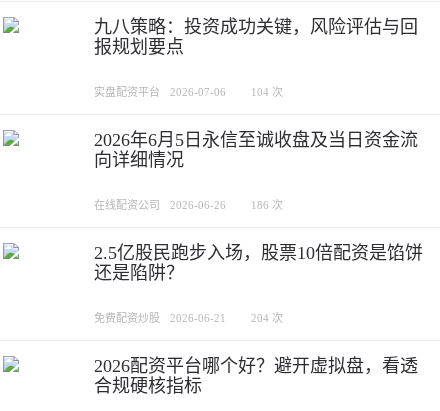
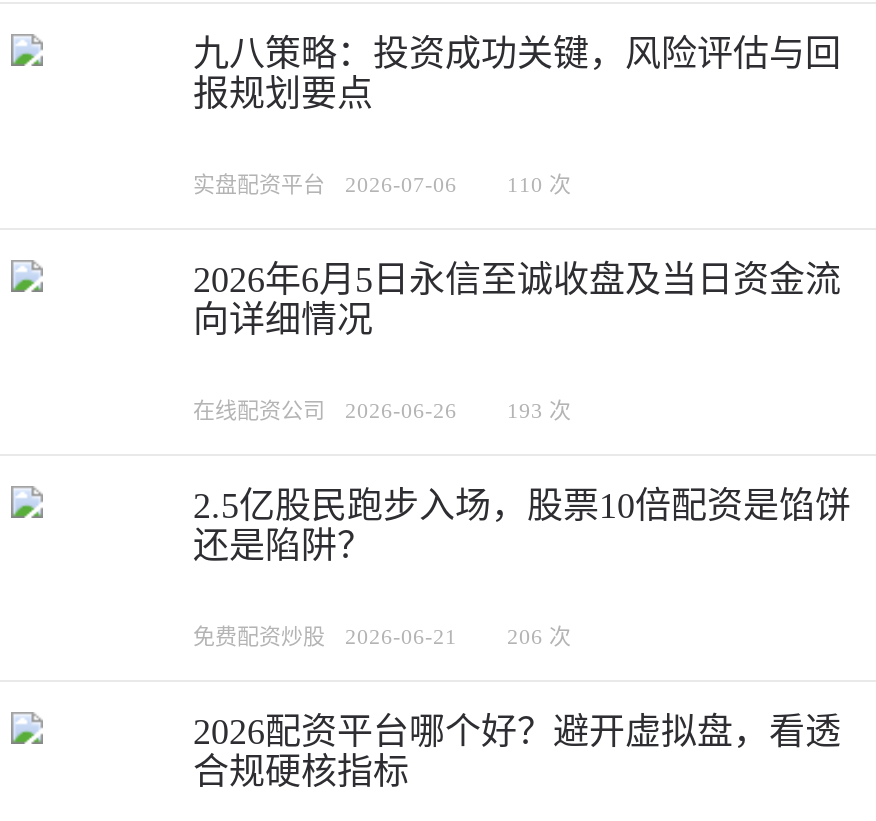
- 104 次
+ 110 次

- 186 次
+ 193 次

- 204 次
+ 206 次
